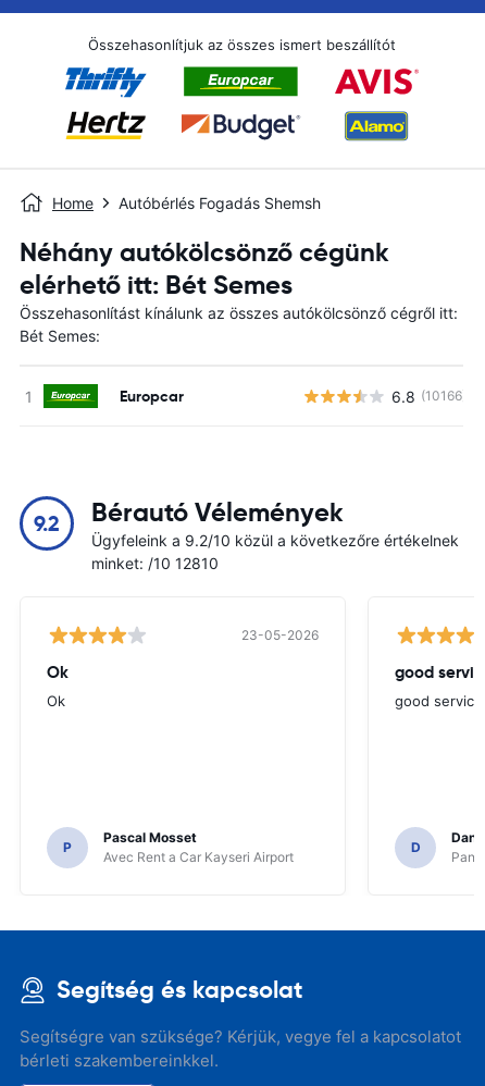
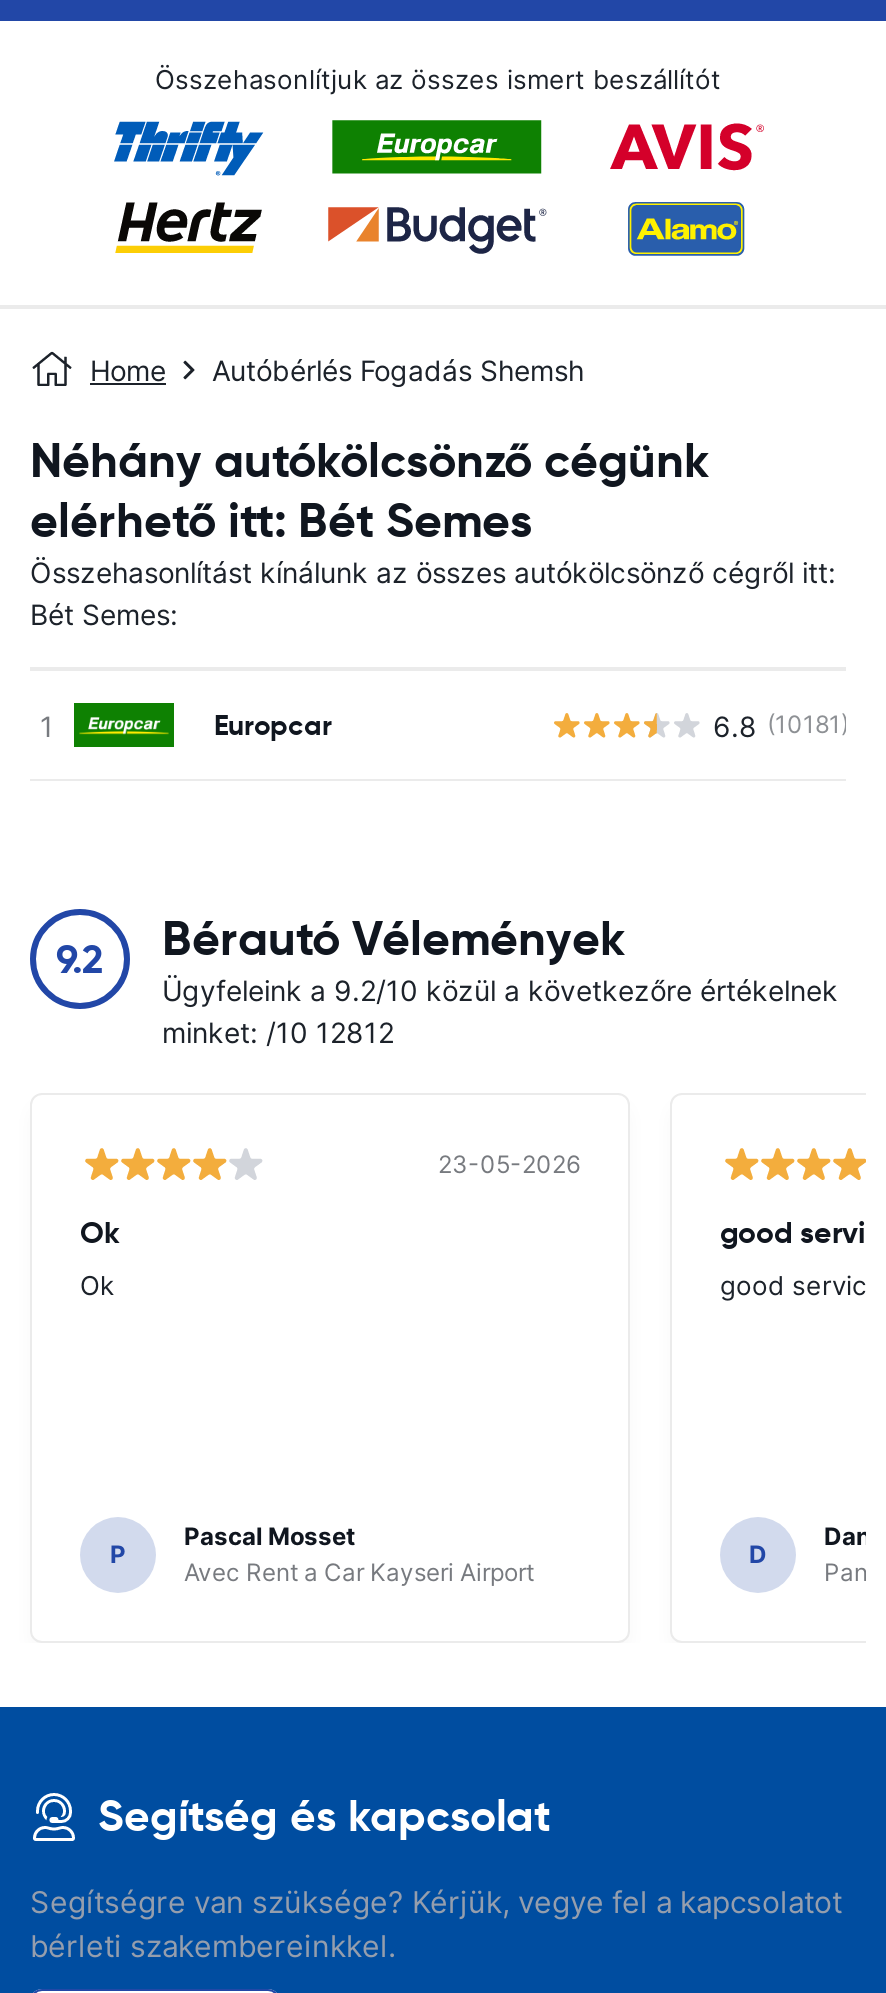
- 6.8 (10166)
+ 6.8 (10181)

- minket: /10 12810
+ minket: /10 12812
